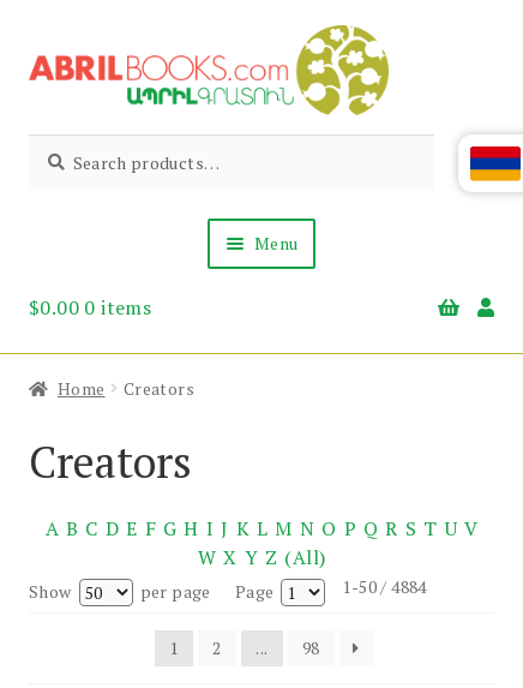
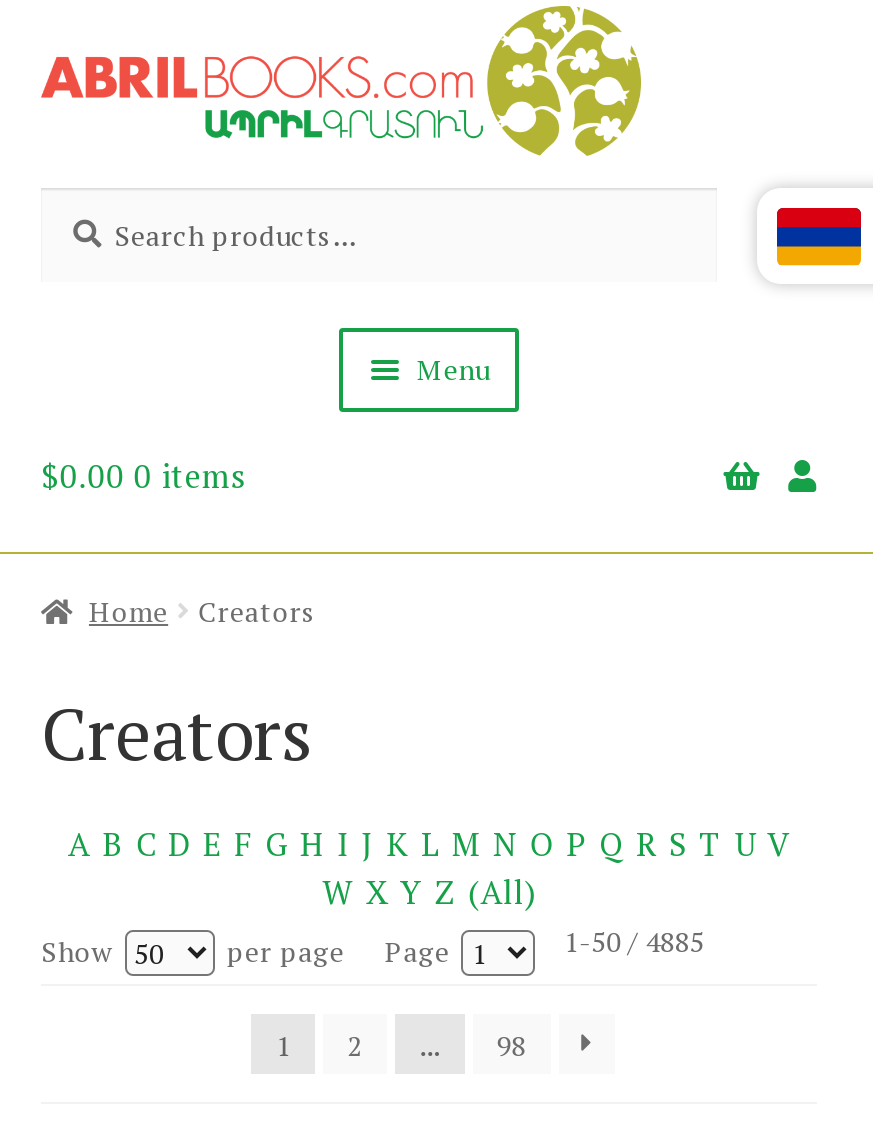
- 1-50 / 4884
+ 1-50 / 4885
